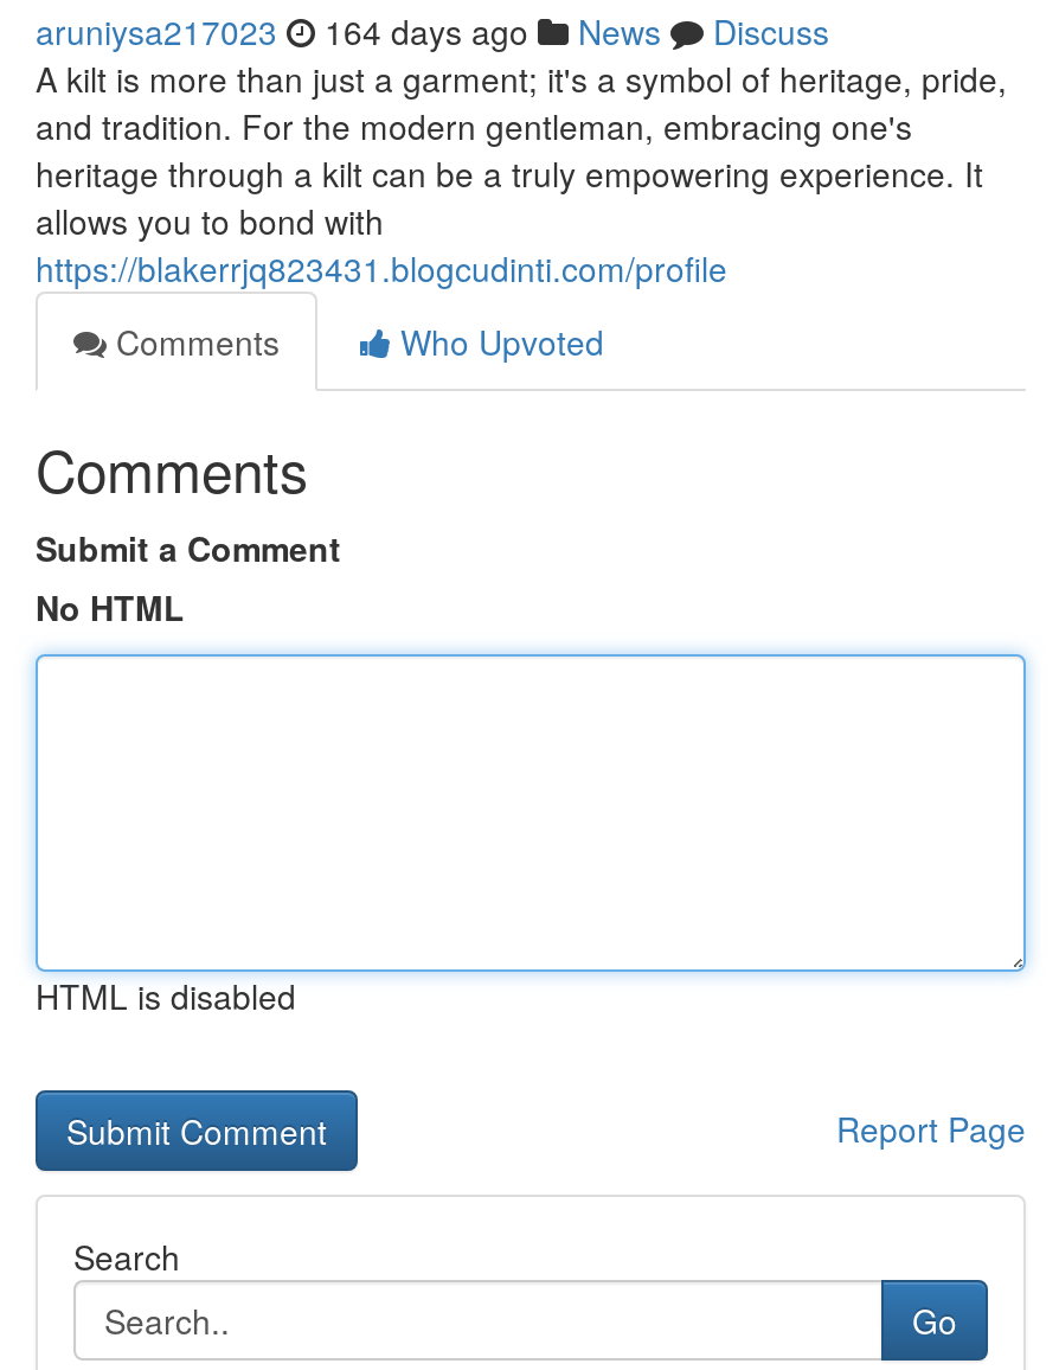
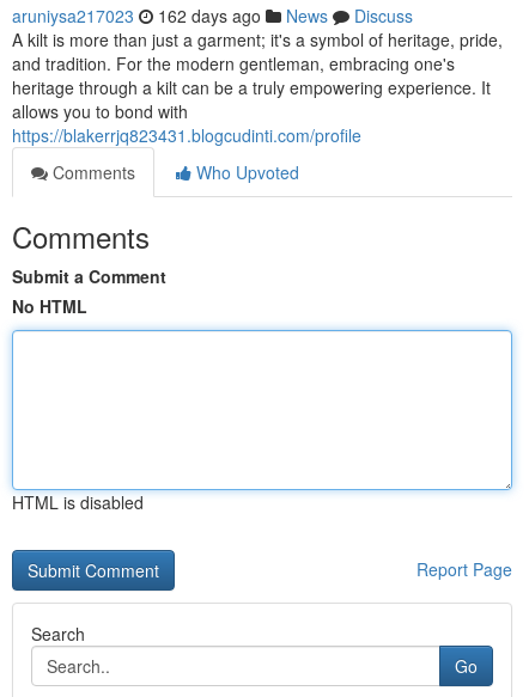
- aruniysa217023 164 days ago News Discuss
+ aruniysa217023 162 days ago News Discuss
